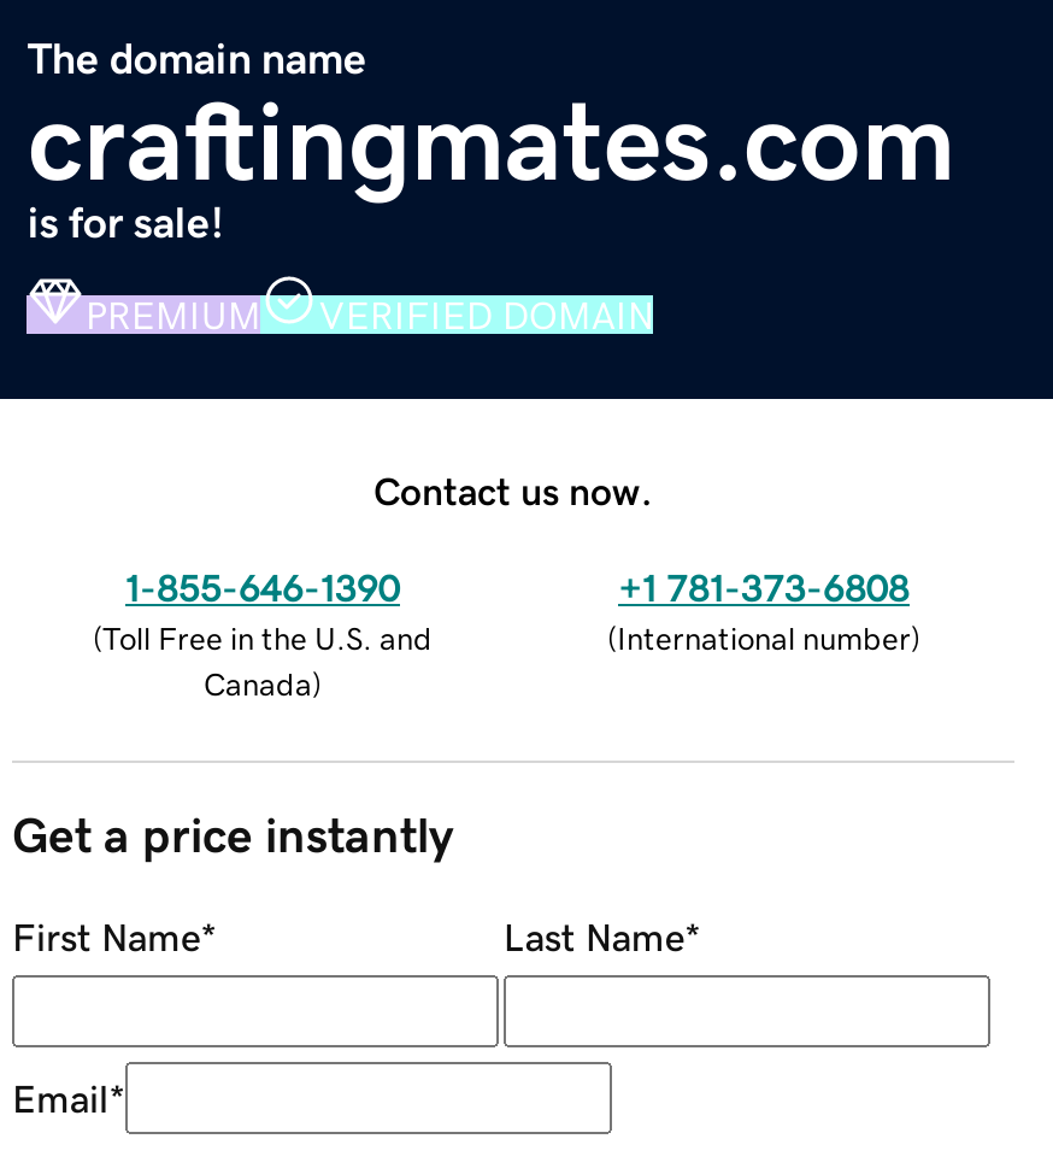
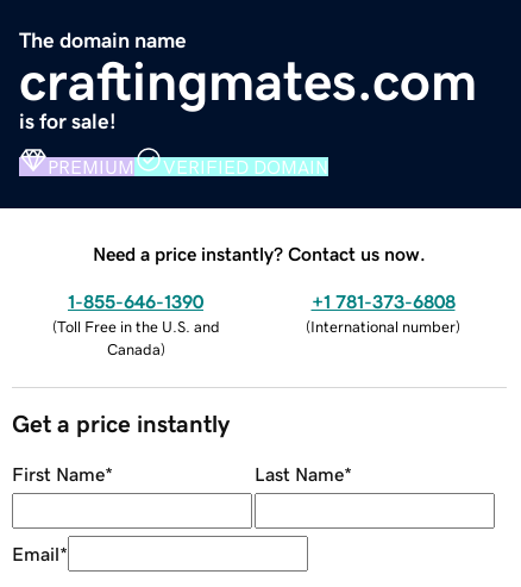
- Contact us now.
+ Need a price instantly? Contact us now.
